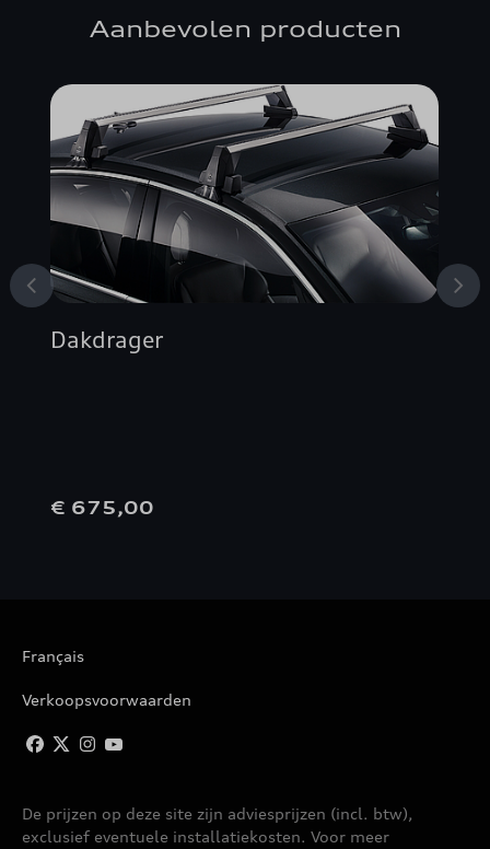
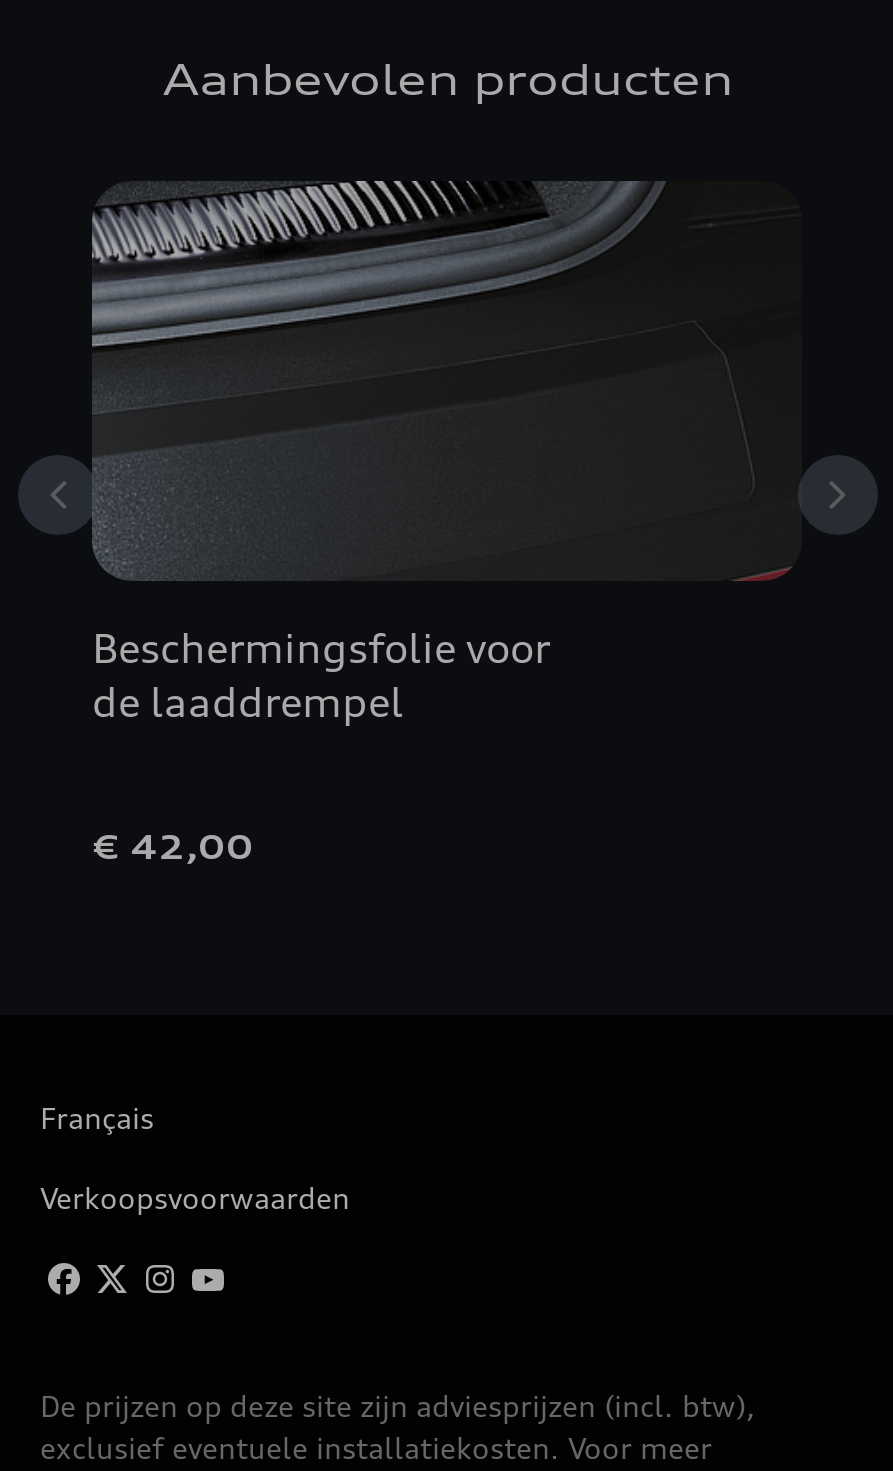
- [image]
- Dakdrager
+ [image]
+ Beschermingsfolie voor
+ de laaddrempel

- € 675,00
+ € 42,00
